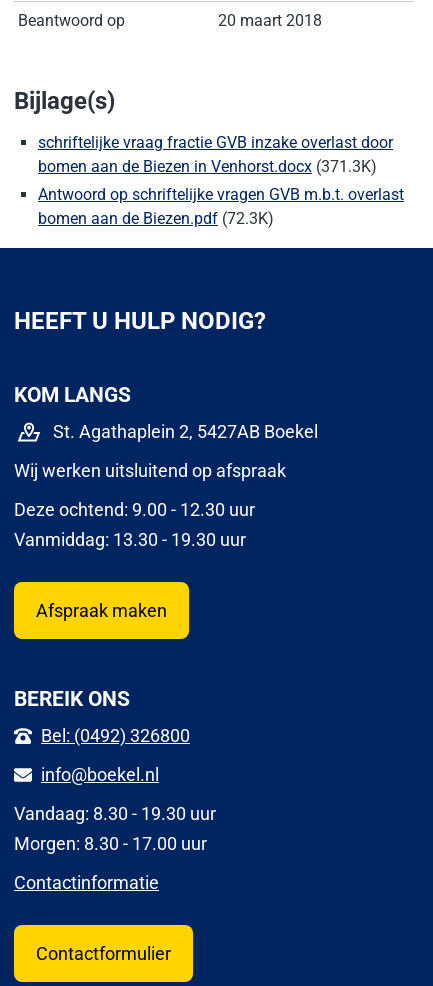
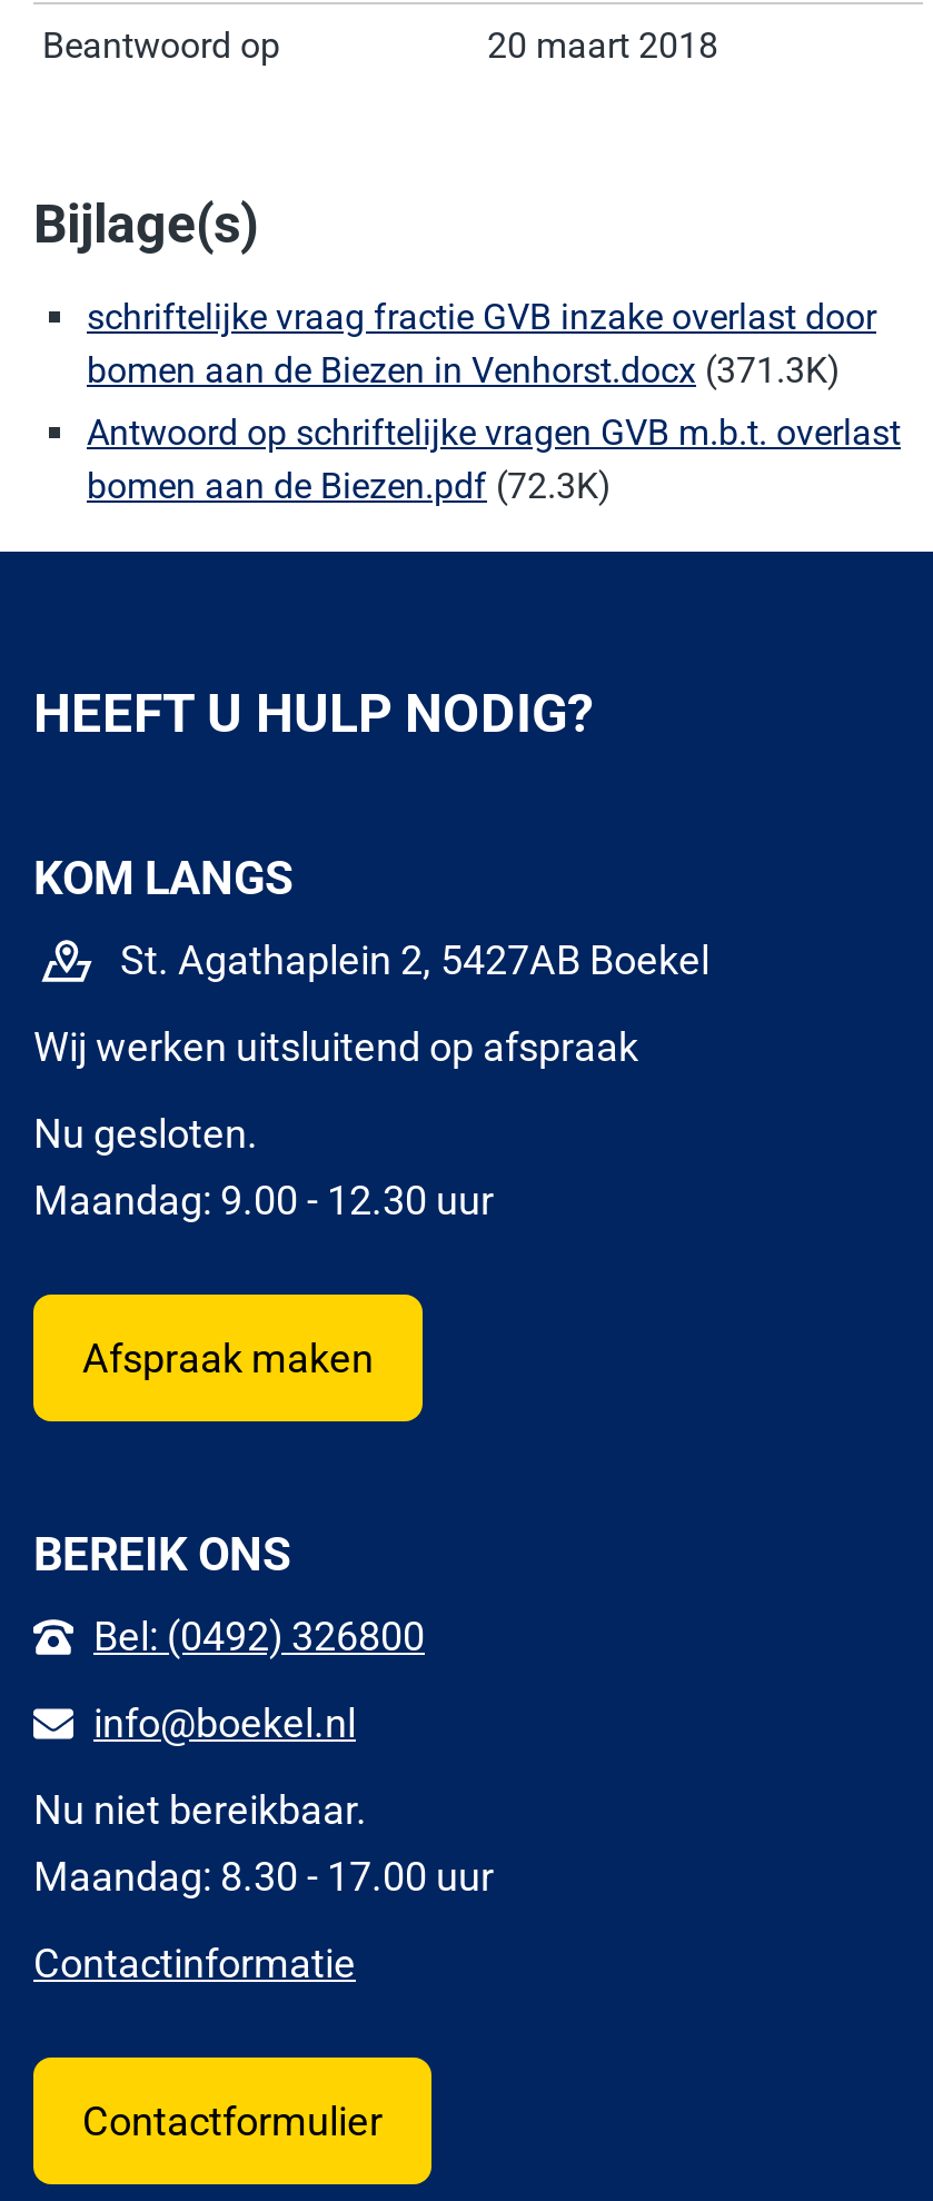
- Deze ochtend: 9.00 - 12.30 uur
- Vanmiddag: 13.30 - 19.30 uur
+ Nu gesloten.
+ Maandag: 9.00 - 12.30 uur

- Vandaag: 8.30 - 19.30 uur
- Morgen: 8.30 - 17.00 uur
+ Nu niet bereikbaar.
+ Maandag: 8.30 - 17.00 uur
